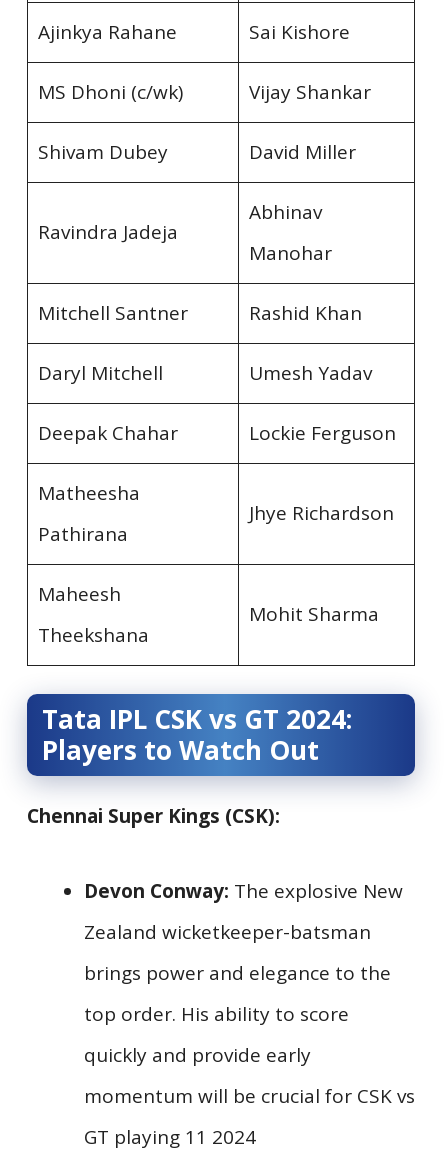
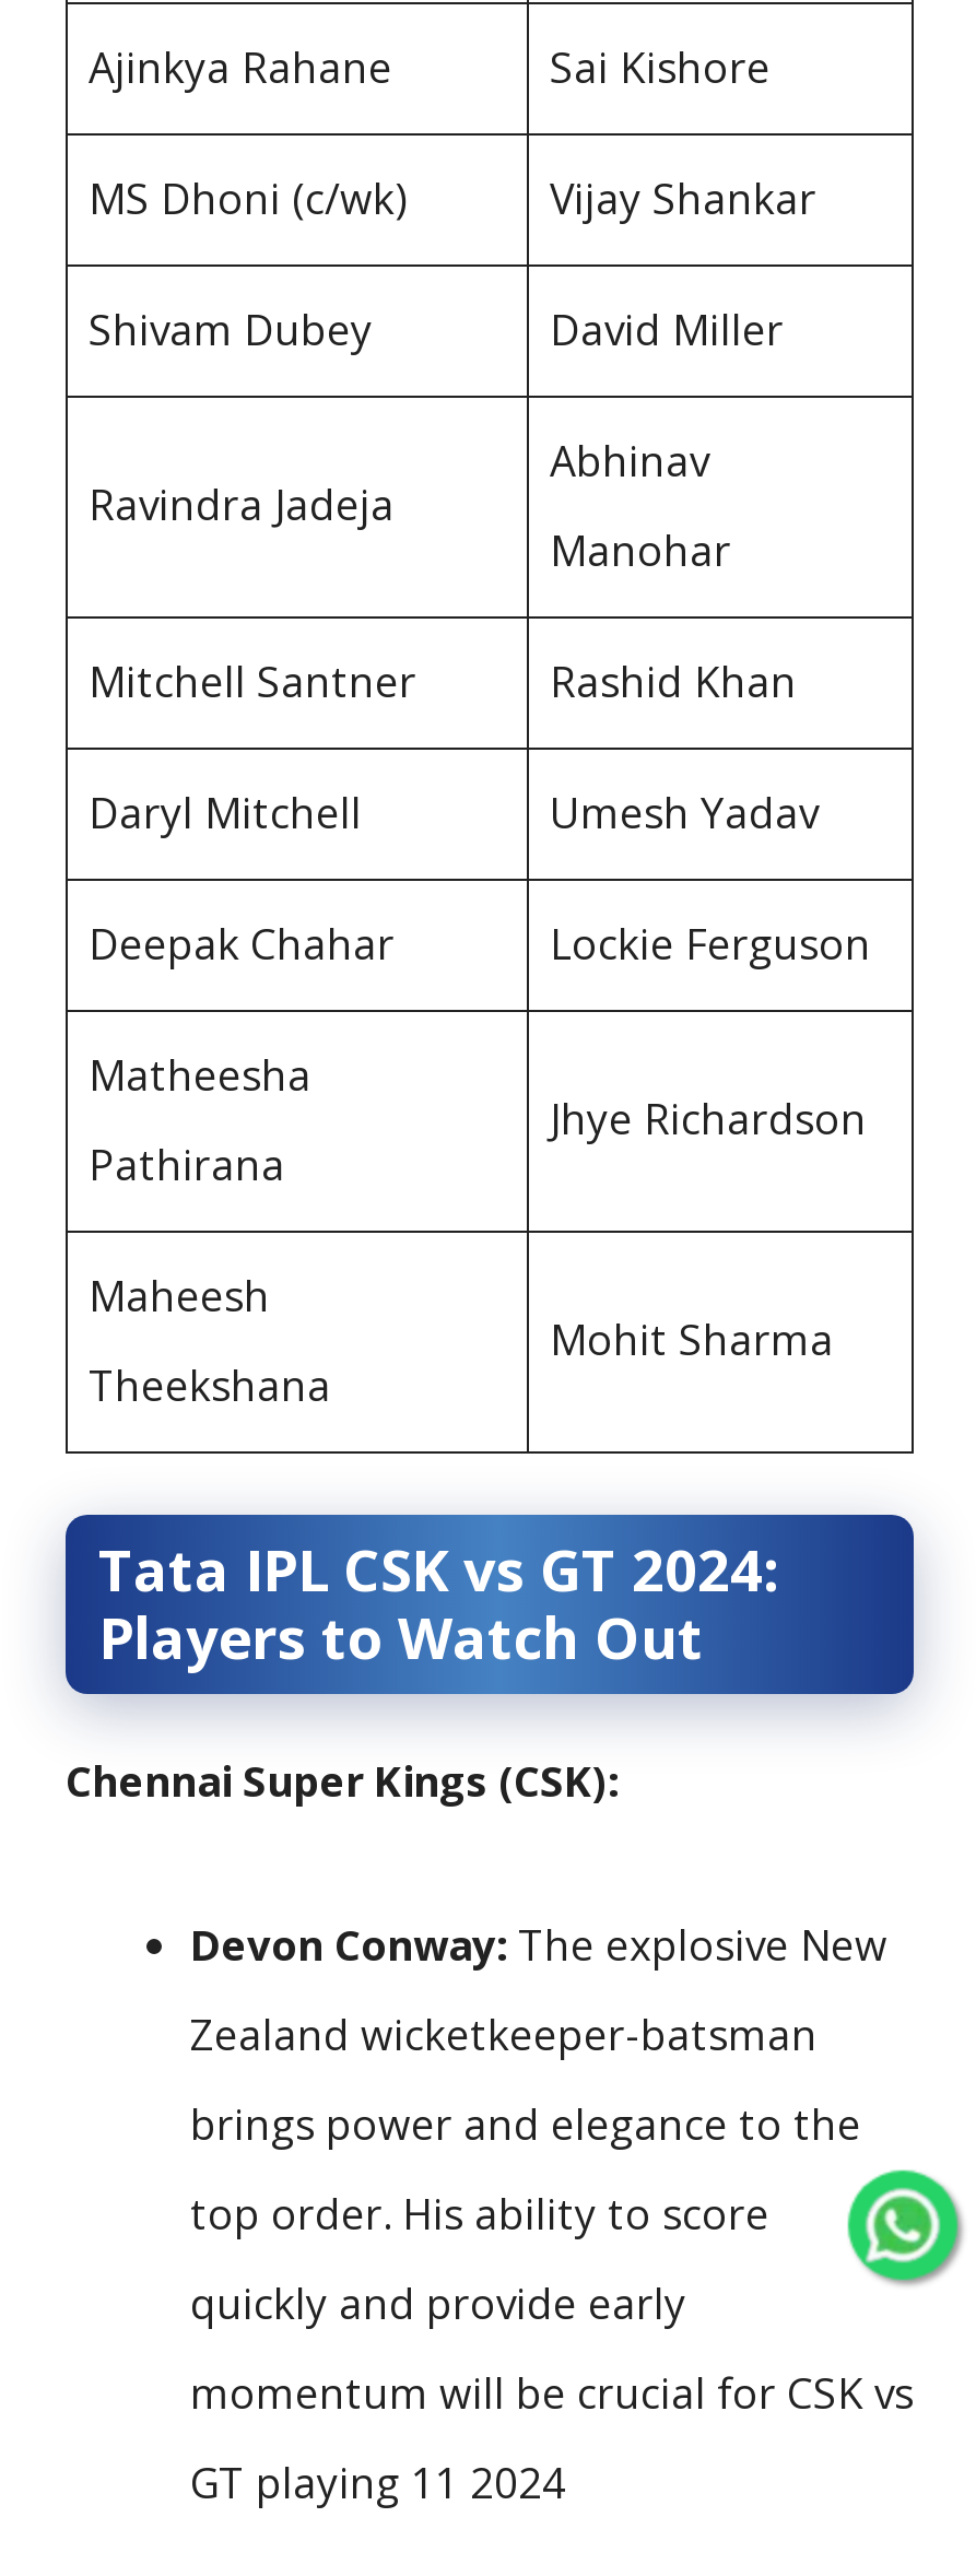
+ [image]
